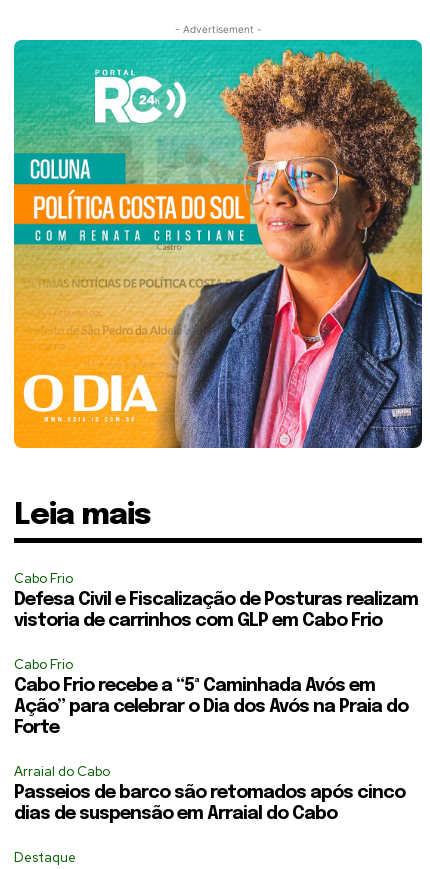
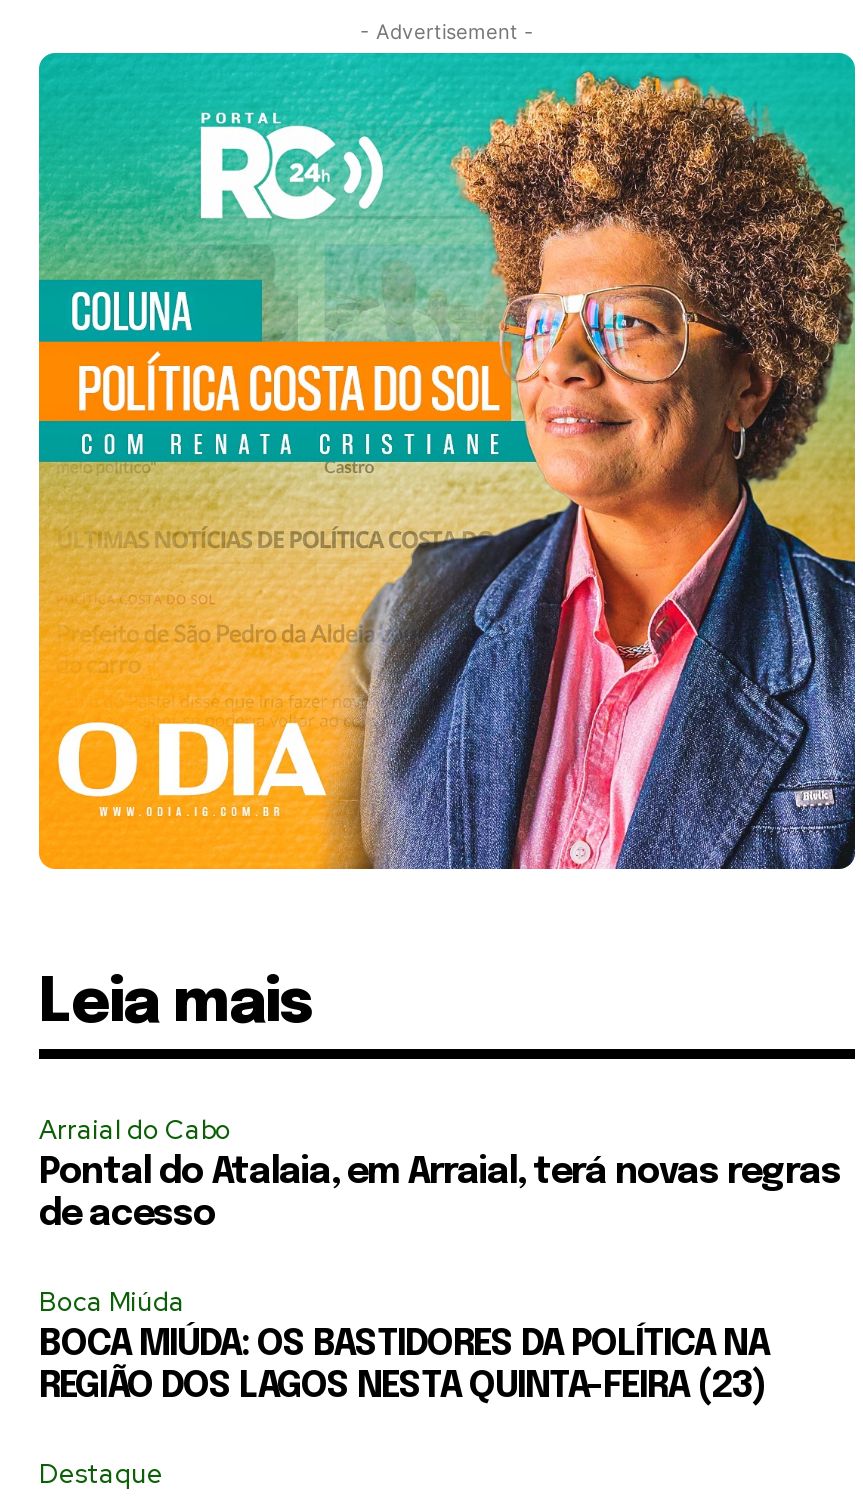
- Cabo Frio
- Defesa Civil e Fiscalização de Posturas realizam
- vistoria de carrinhos com GLP em Cabo Frio
- Cabo Frio
- Cabo Frio recebe a “5ª Caminhada Avós em
- Ação” para celebrar o Dia dos Avós na Praia do
- Forte

moved up: Arraial do Cabo

- Passeios de barco são retomados após cinco
- dias de suspensão em Arraial do Cabo
+ Pontal do Atalaia, em Arraial, terá novas regras
+ de acesso
+ Boca Miúda
+ BOCA MIÚDA: OS BASTIDORES DA POLÍTICA NA
+ REGIÃO DOS LAGOS NESTA QUINTA-FEIRA (23)
